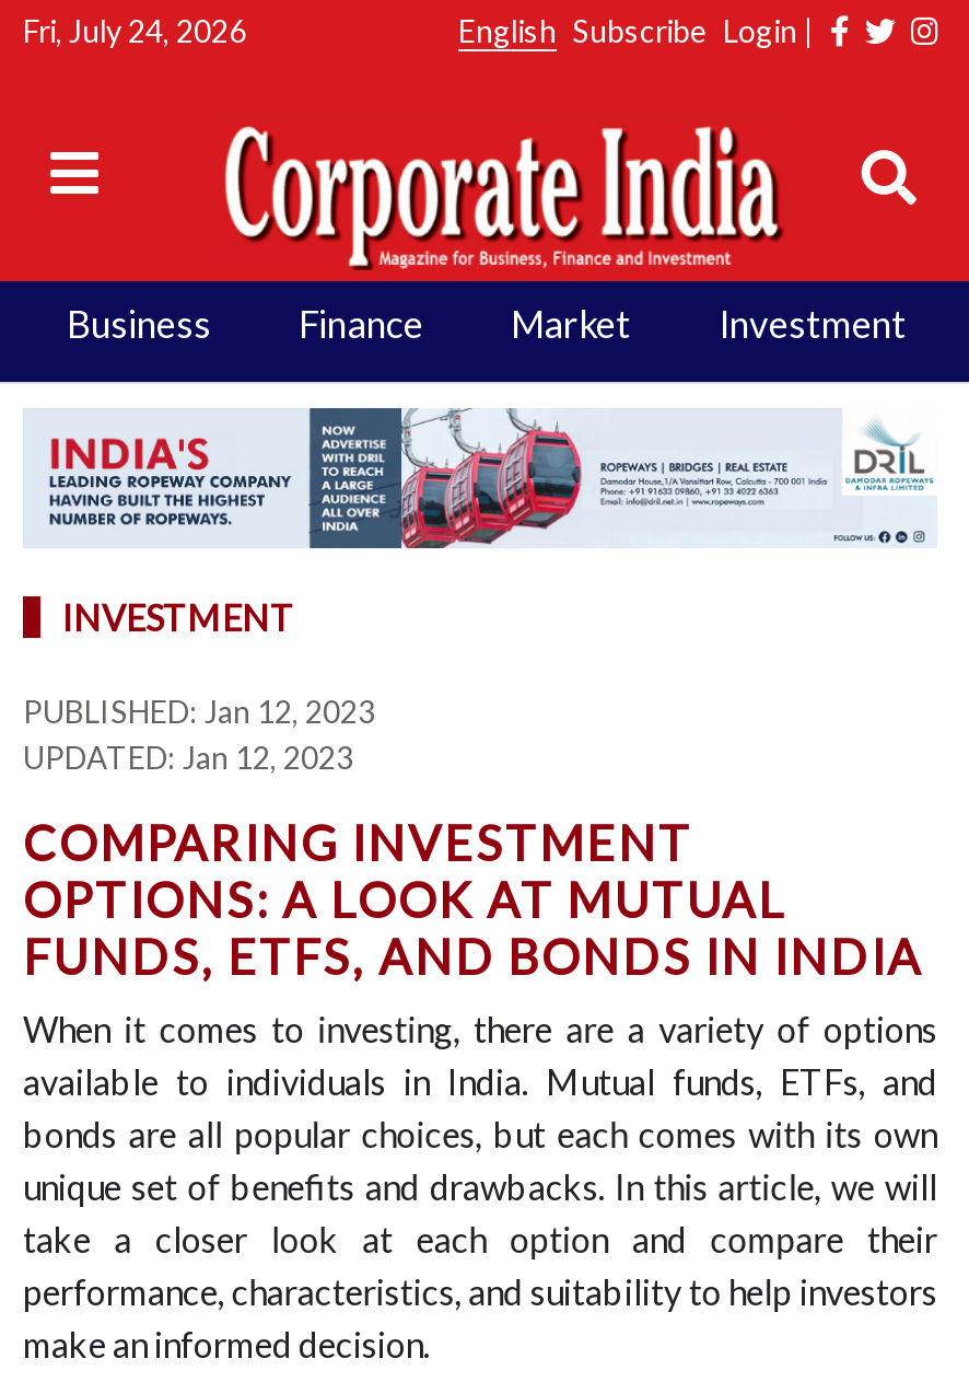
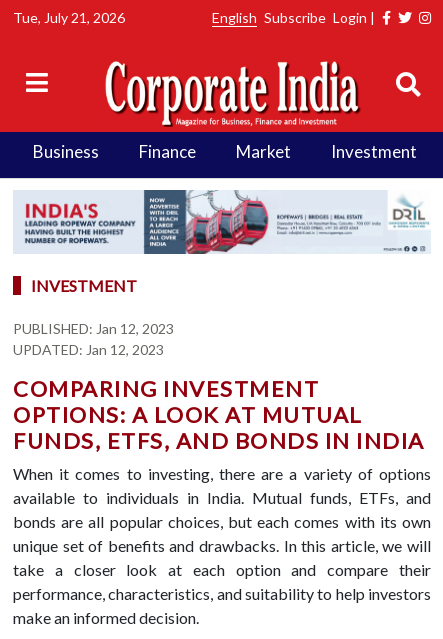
- Fri, July 24, 2026
+ Tue, July 21, 2026
